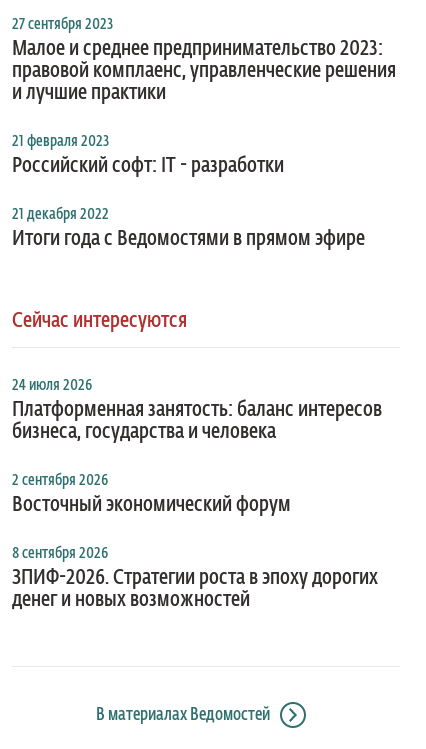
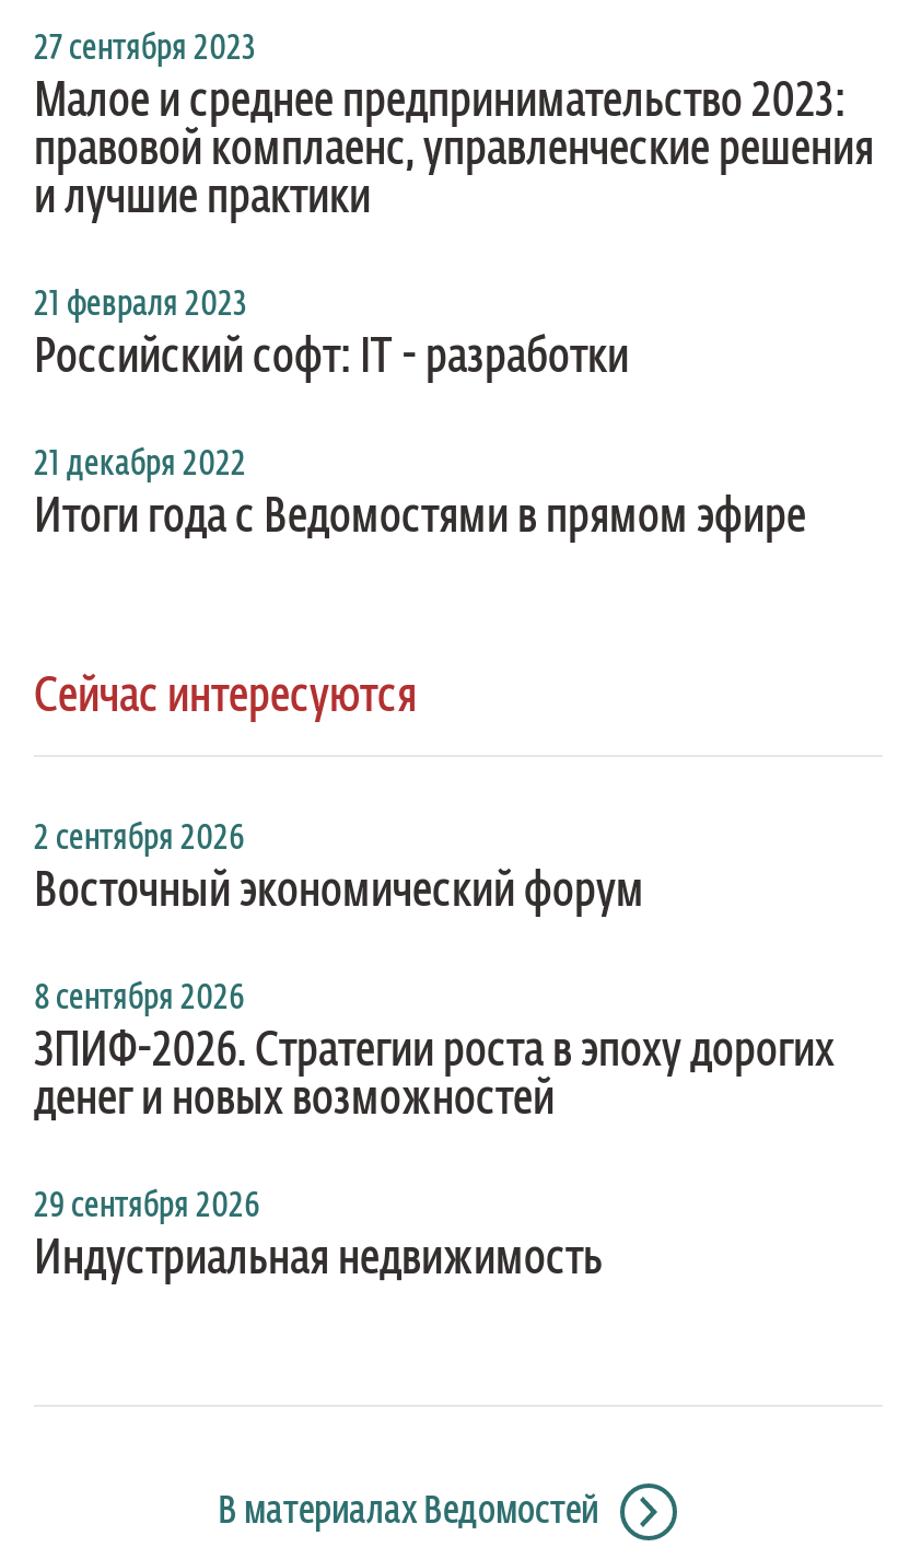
- 24 июля 2026
- Платформенная занятость: баланс интересов
- бизнеса, государства и человека

moved up: 2 сентября 2026 | Восточный экономический форум | 8 сентября 2026 | ЗПИФ-2026. Стратегии роста в эпоху дорогих | денег и новых возможностей

+ 29 сентября 2026
+ Индустриальная недвижимость
